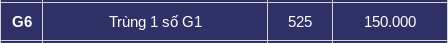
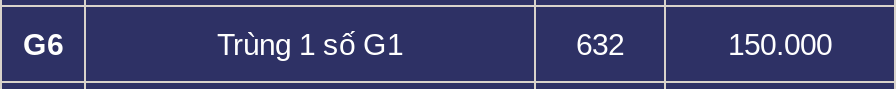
- 525
+ 632
